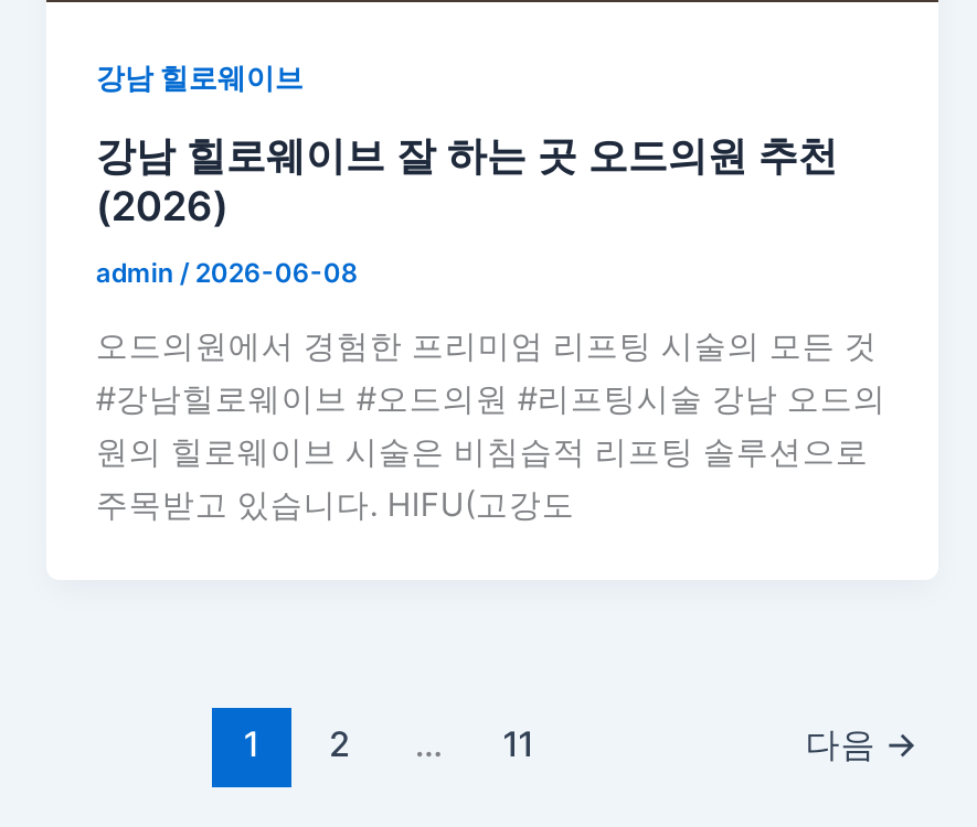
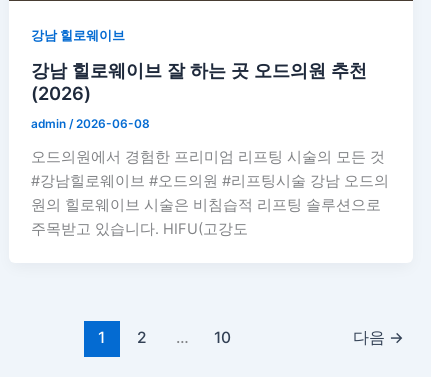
- 11
+ 10
